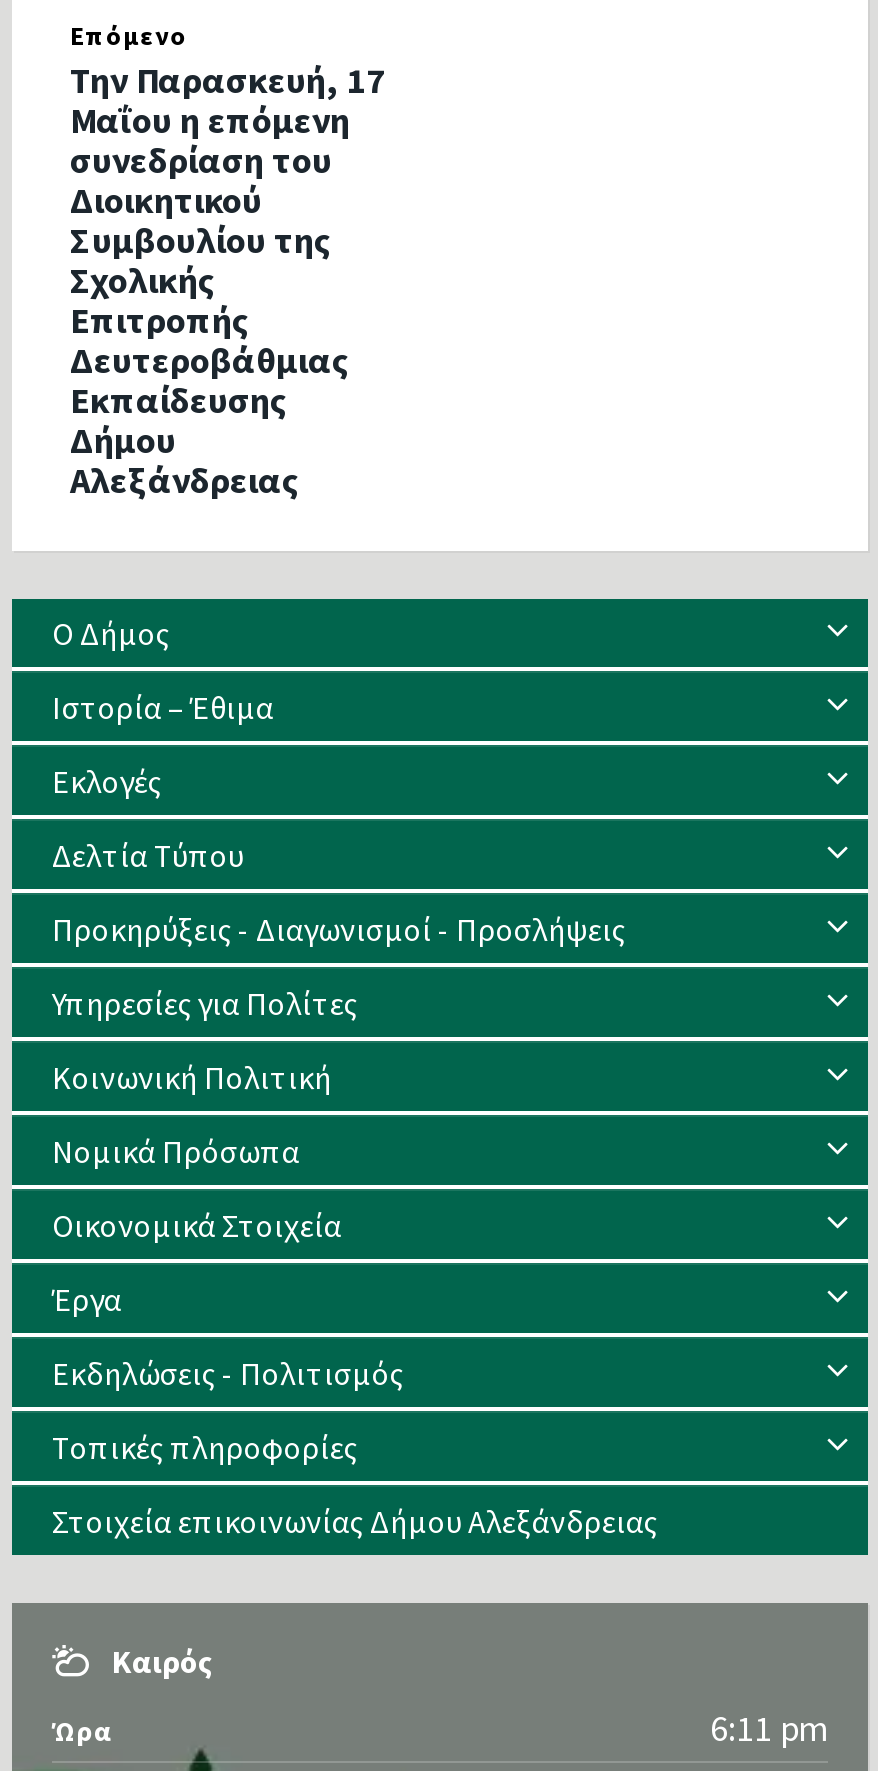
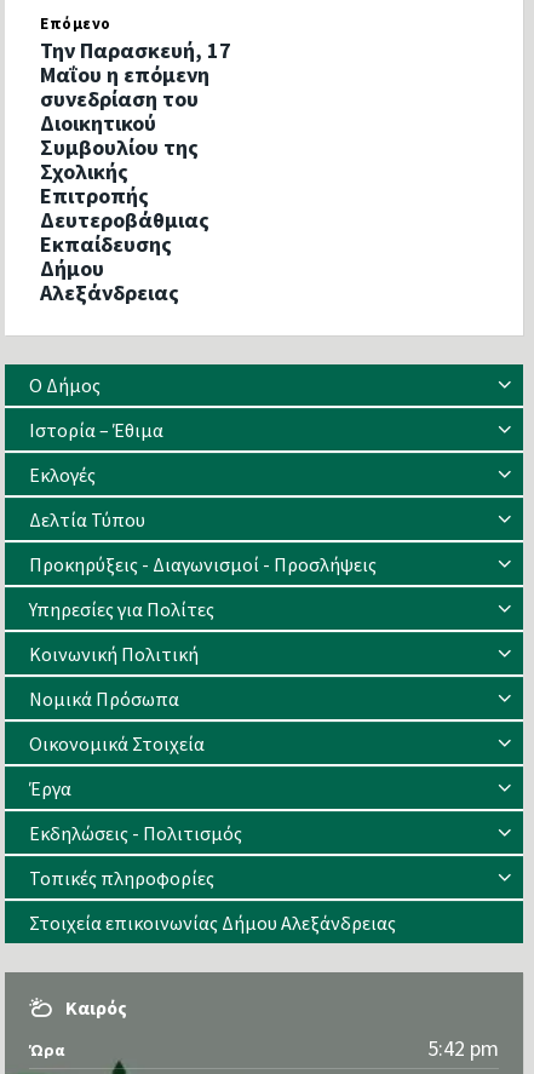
- 6:11 pm
+ 5:42 pm
